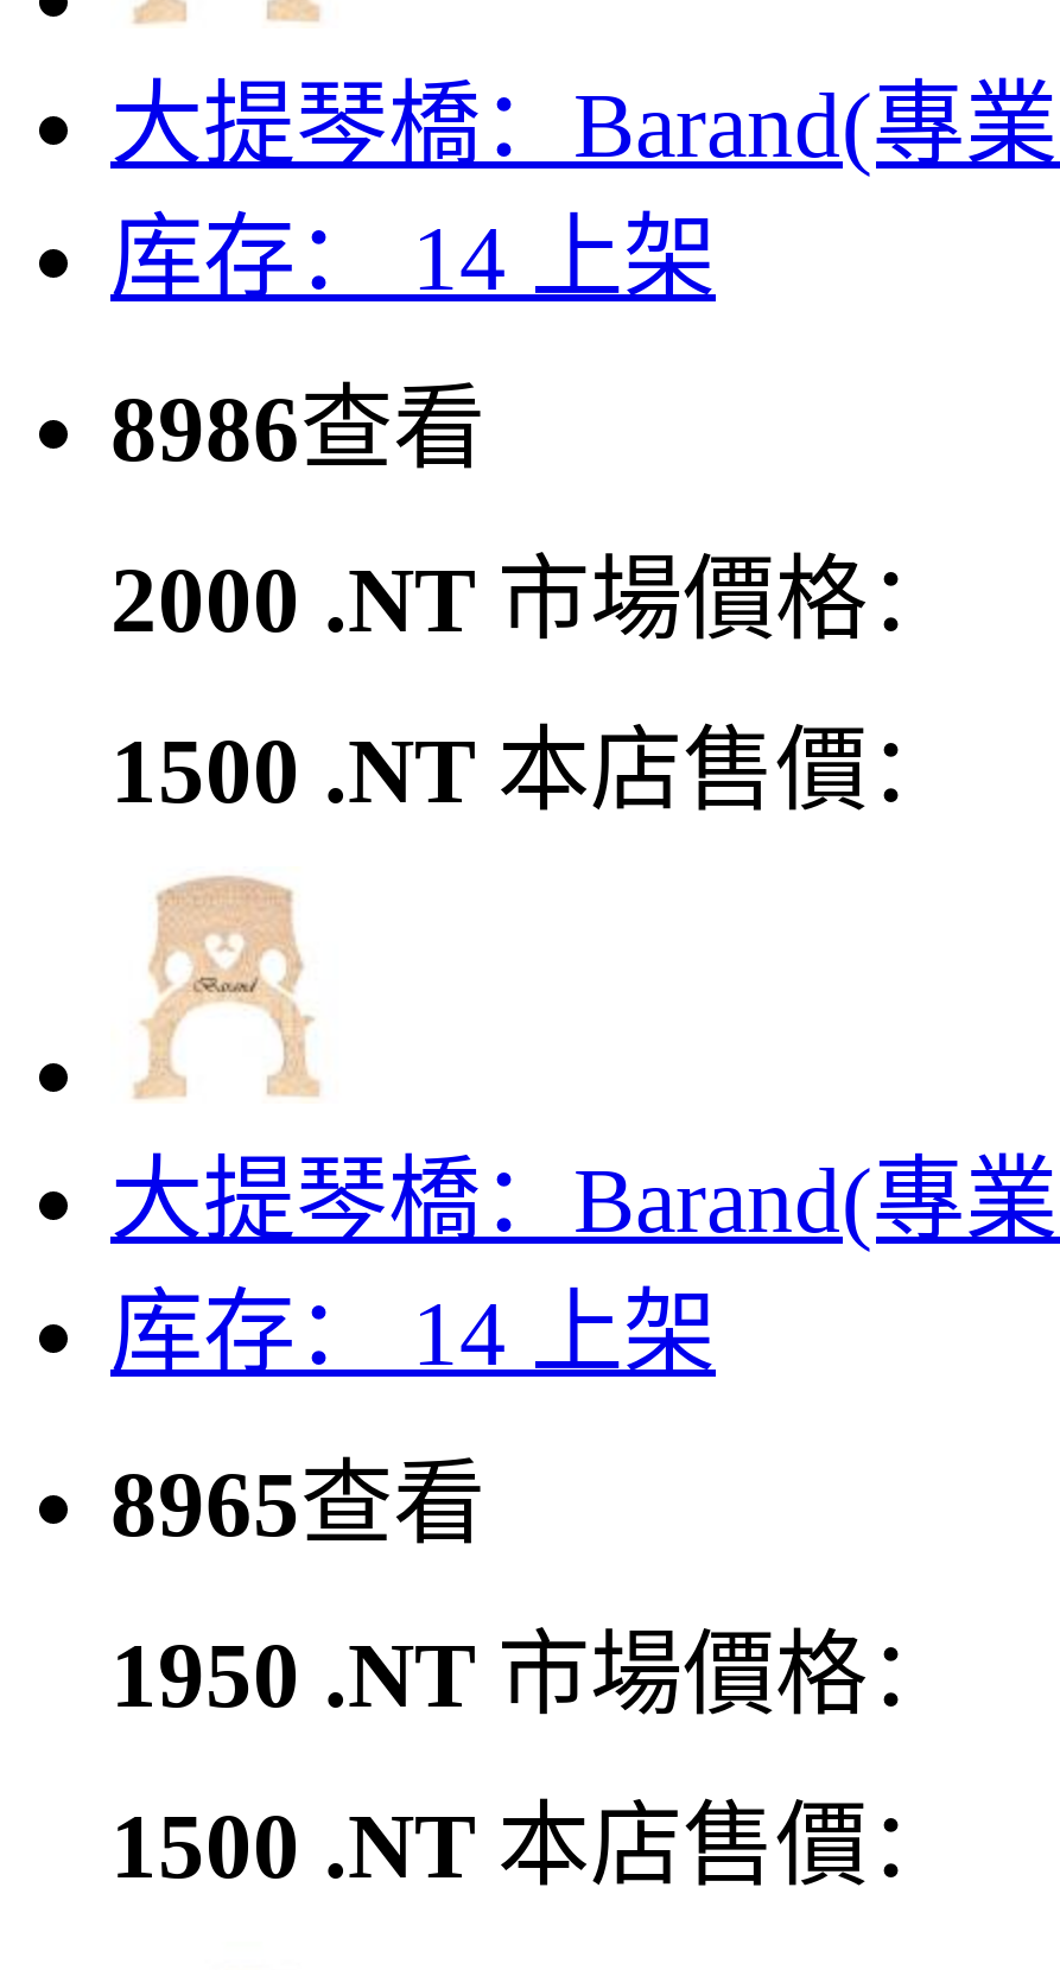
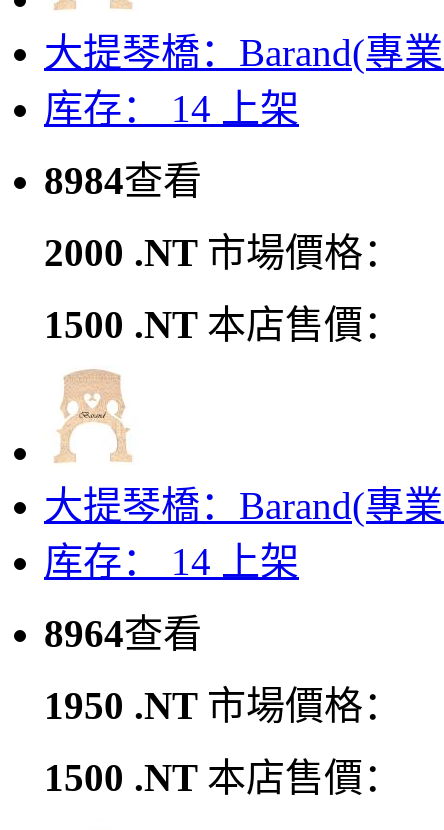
- 8986查看
+ 8984查看

- 8965查看
+ 8964查看
